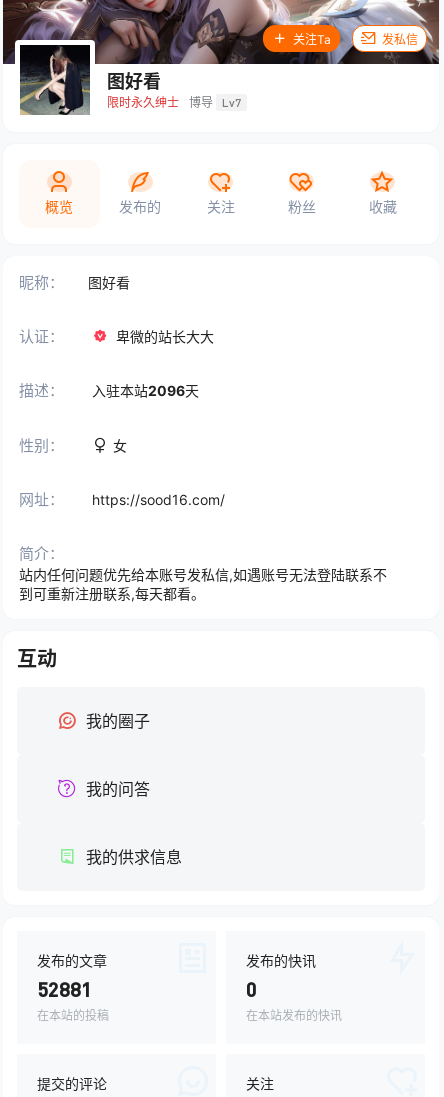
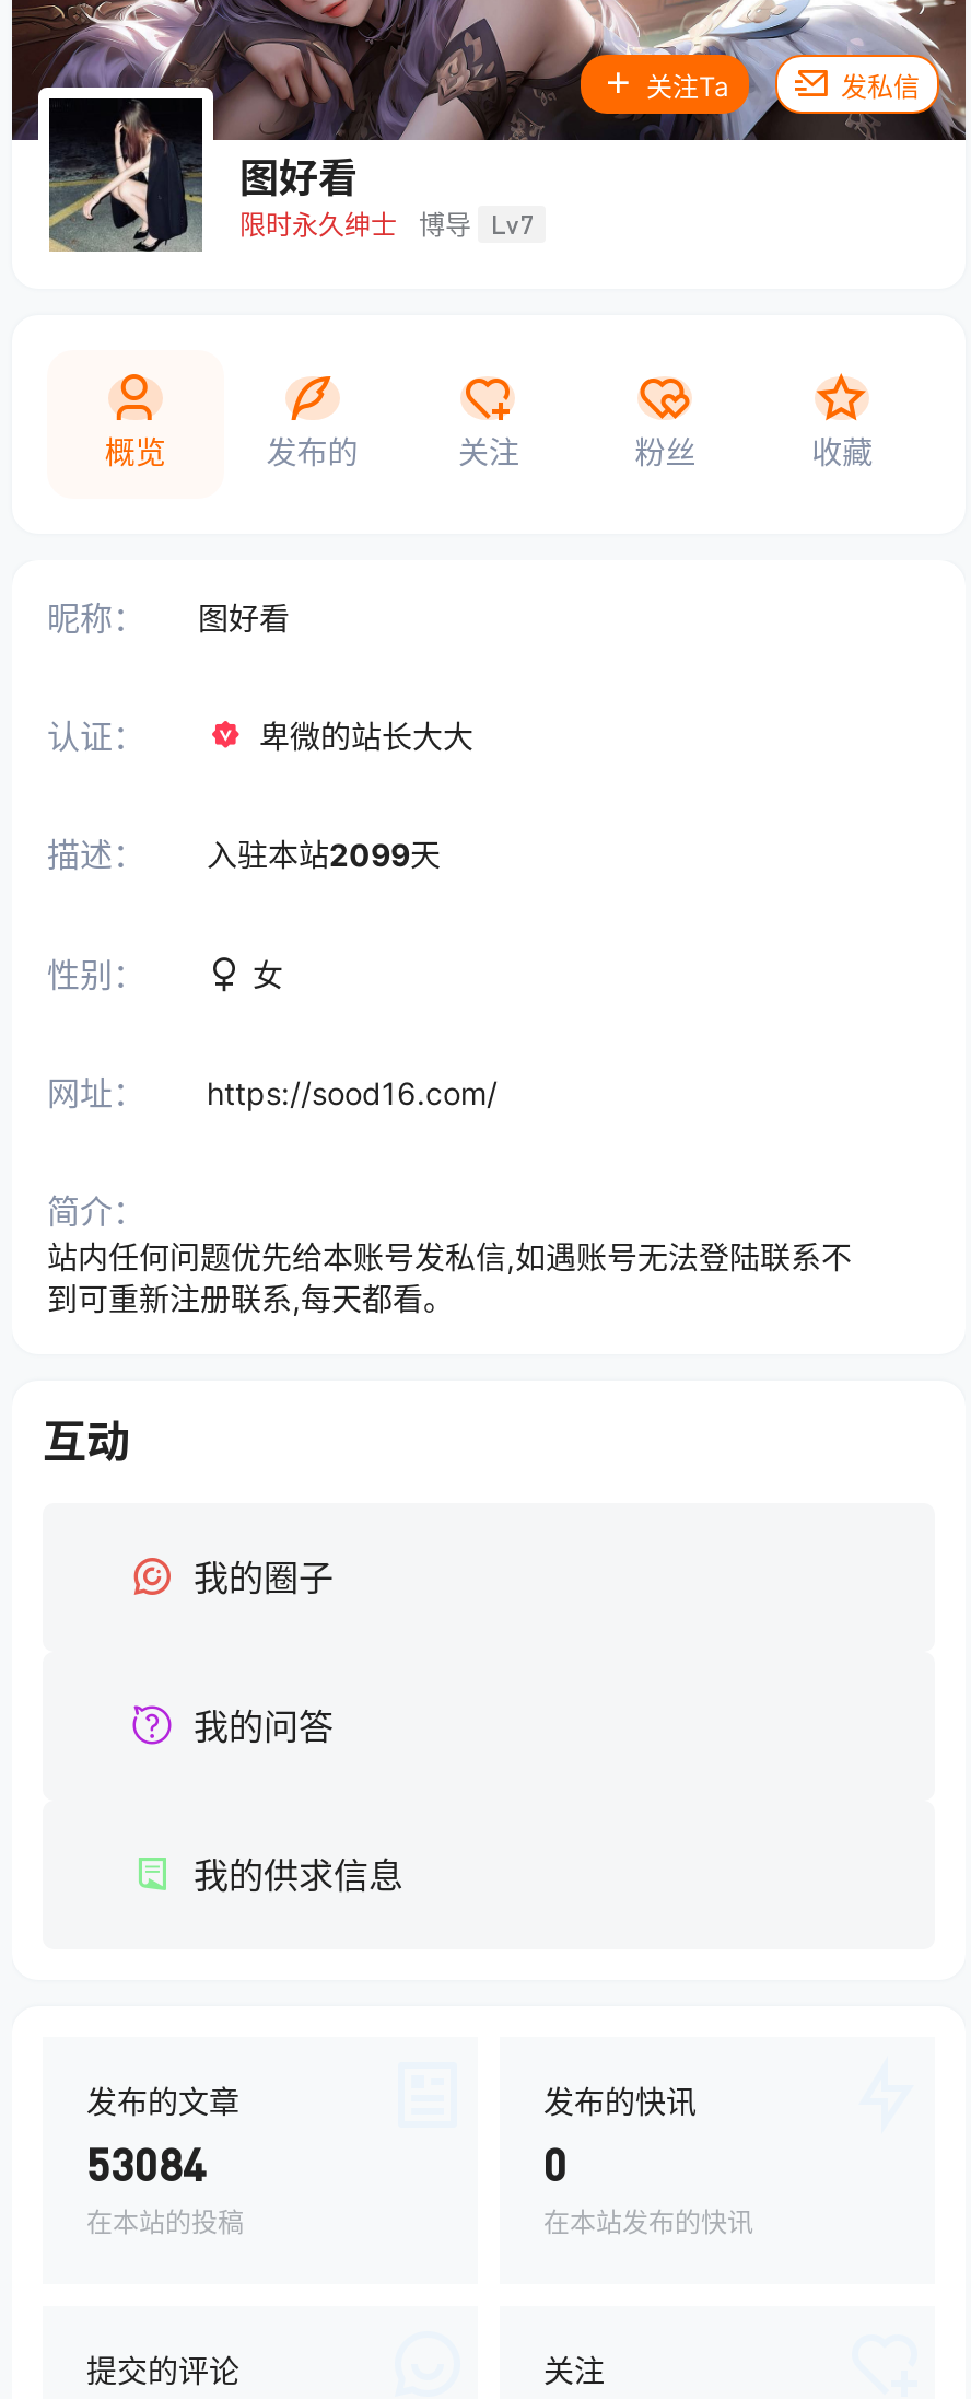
- 描述： 入驻本站2096天
+ 描述： 入驻本站2099天

- 52881
+ 53084
